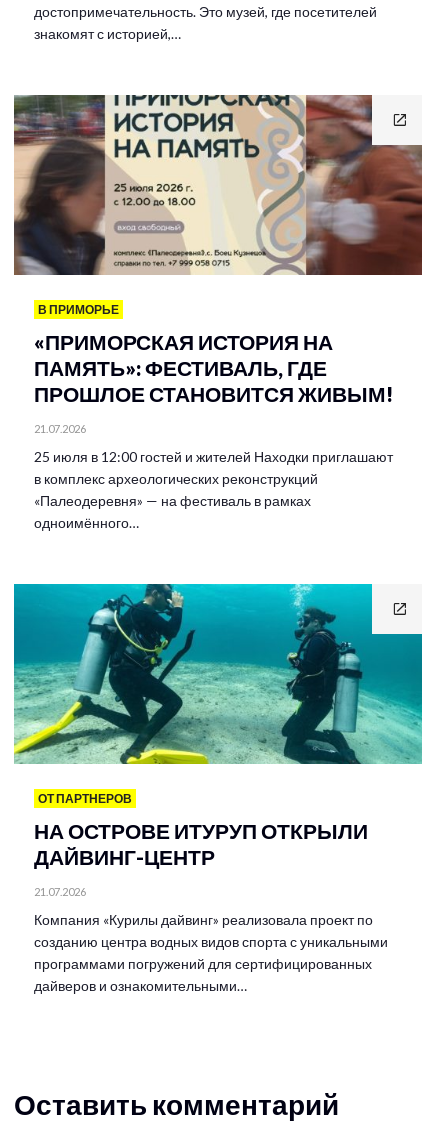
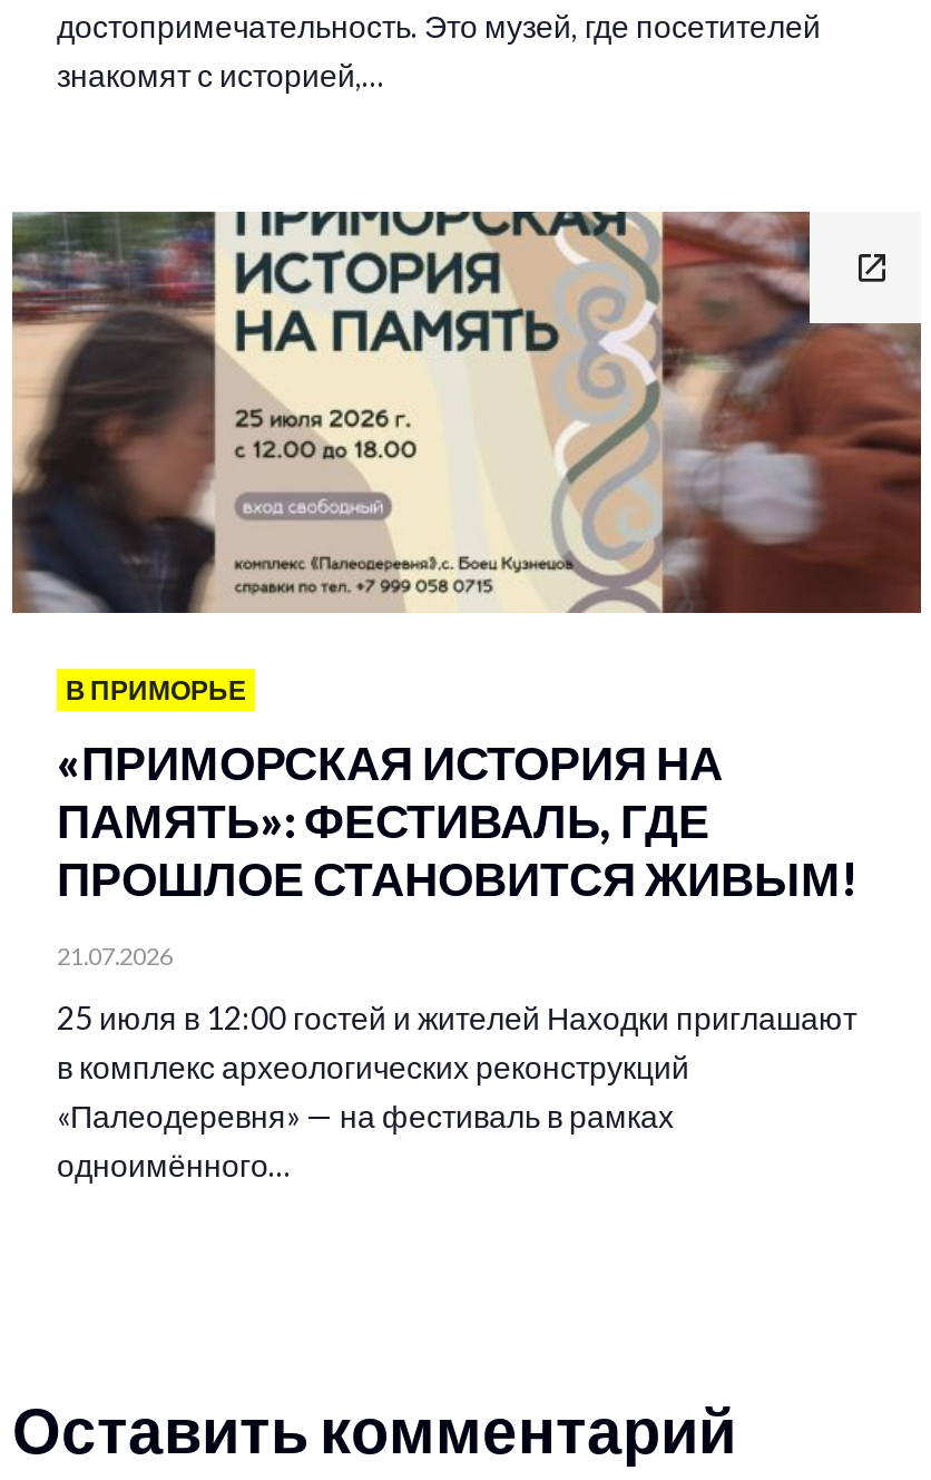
- [image]
- ОТ ПАРТНЕРОВ
- НА ОСТРОВЕ ИТУРУП ОТКРЫЛИ
- ДАЙВИНГ-ЦЕНТР
- 21.07.2026
- Компания «Курилы дайвинг» реализовала проект по
- созданию центра водных видов спорта с уникальными
- программами погружений для сертифицированных
- дайверов и ознакомительными…
